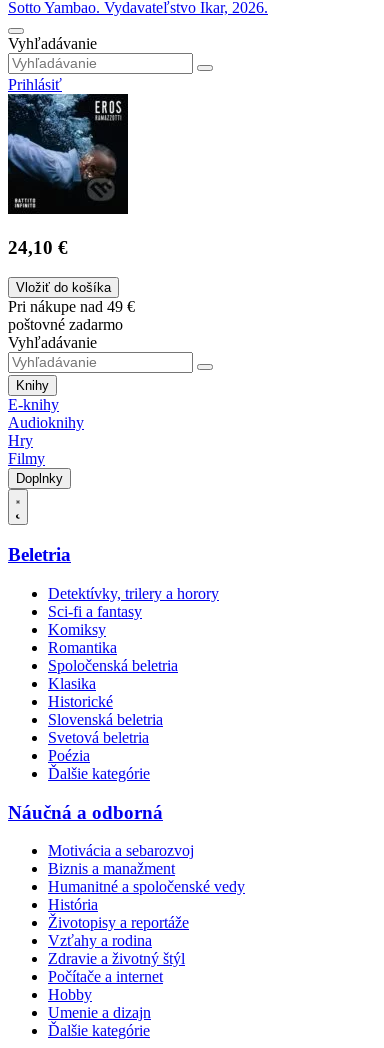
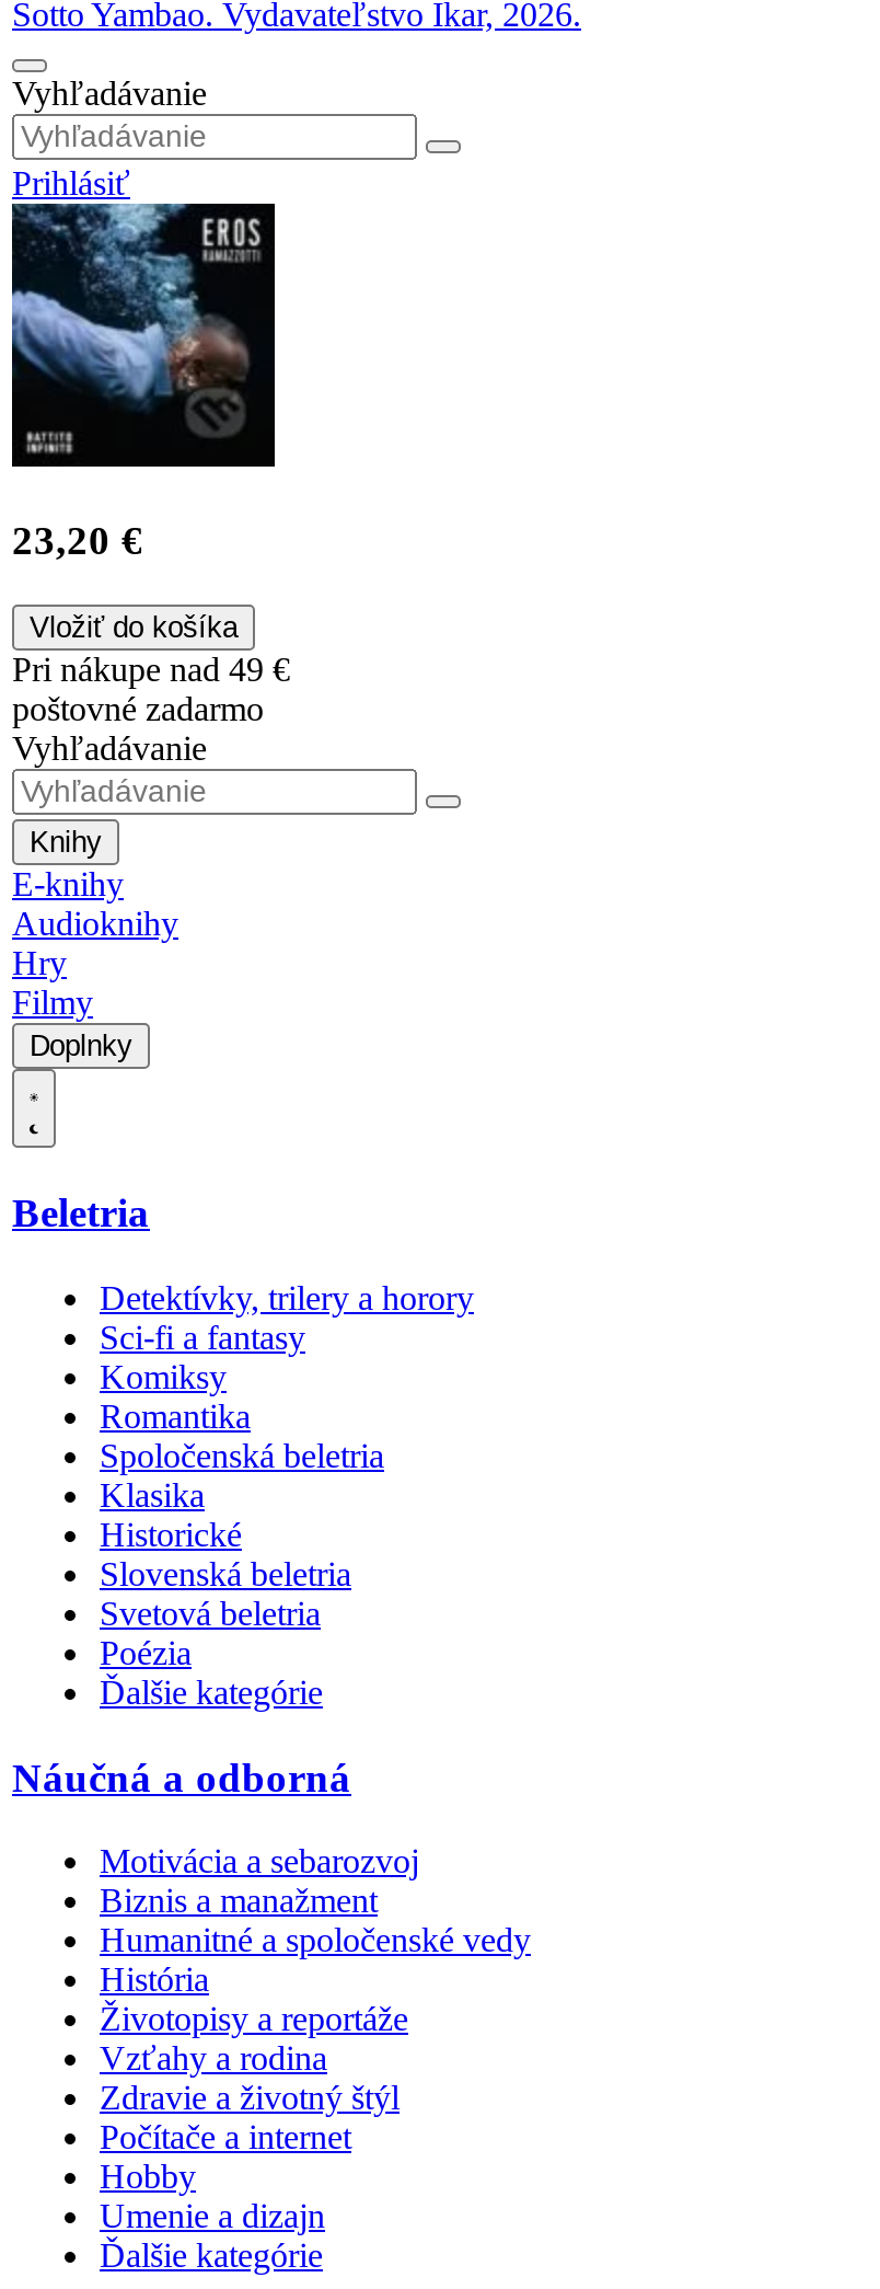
- 24,10 €
+ 23,20 €
